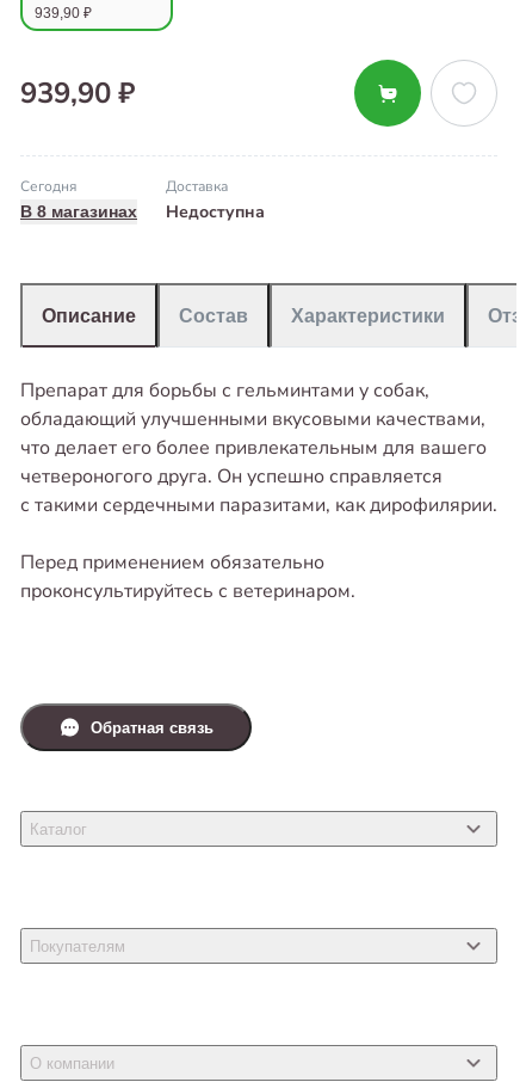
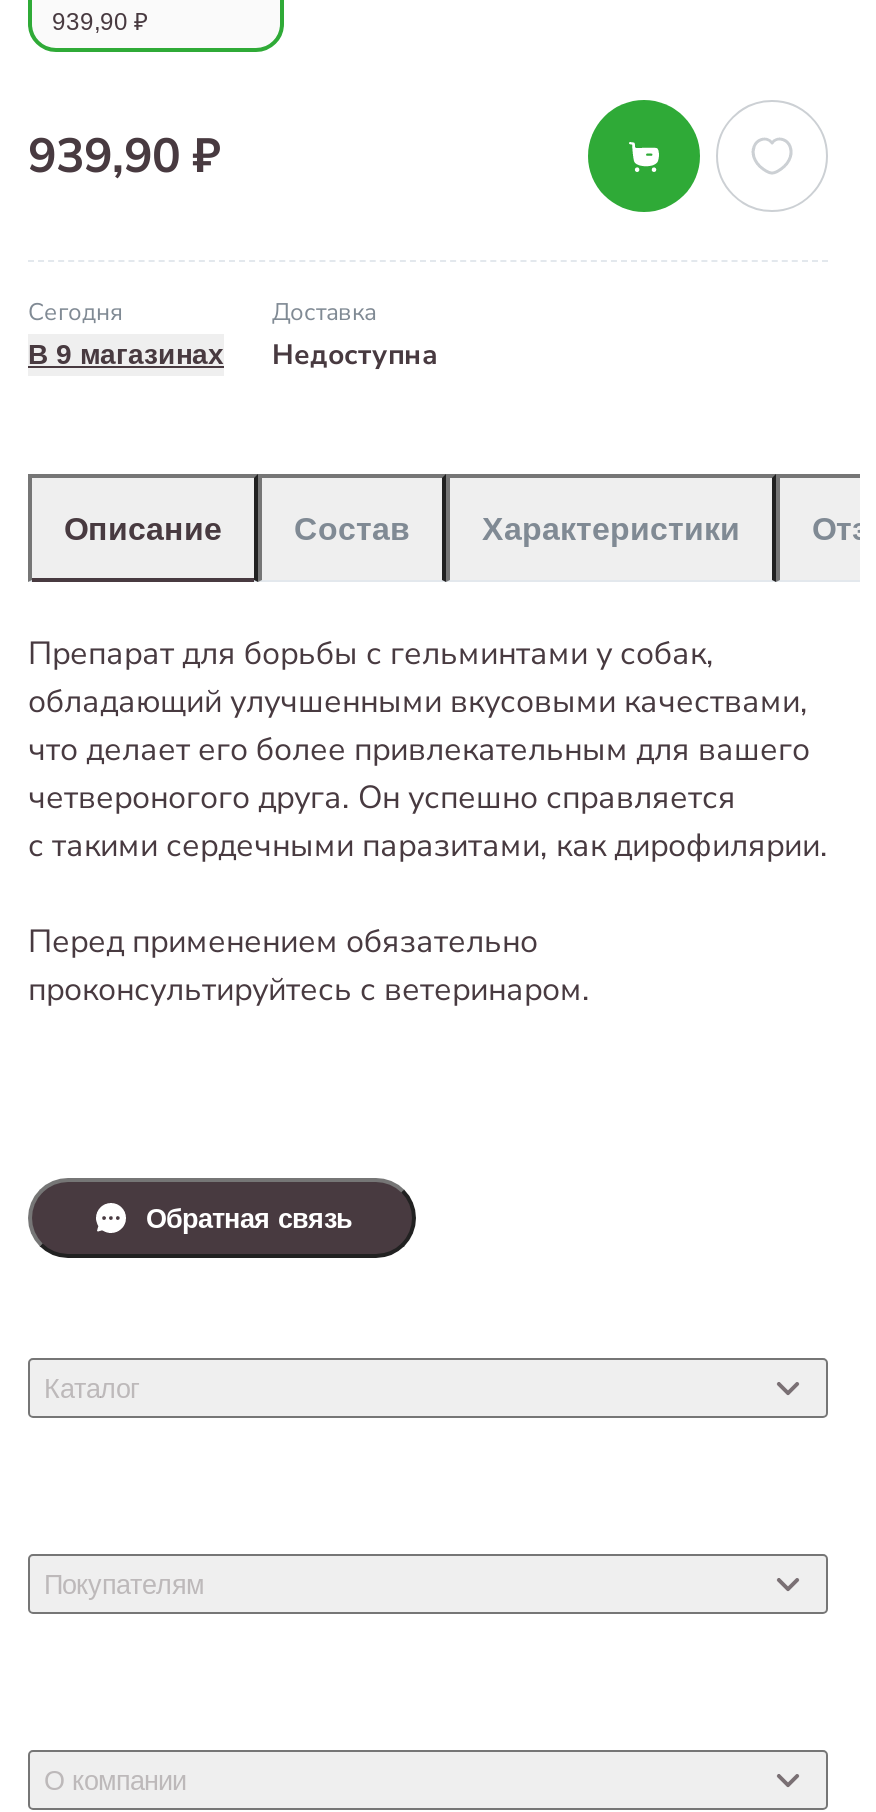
- В 8 магазинах Недоступна
+ В 9 магазинах Недоступна
